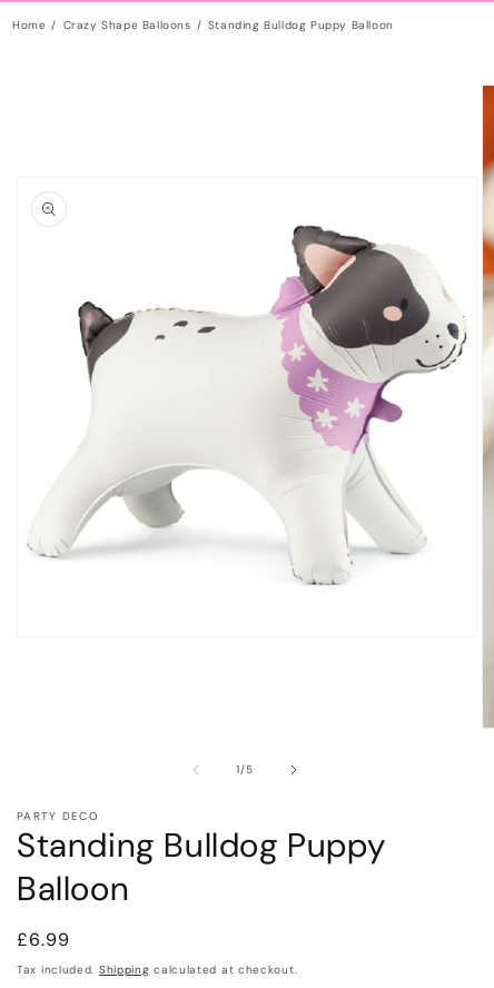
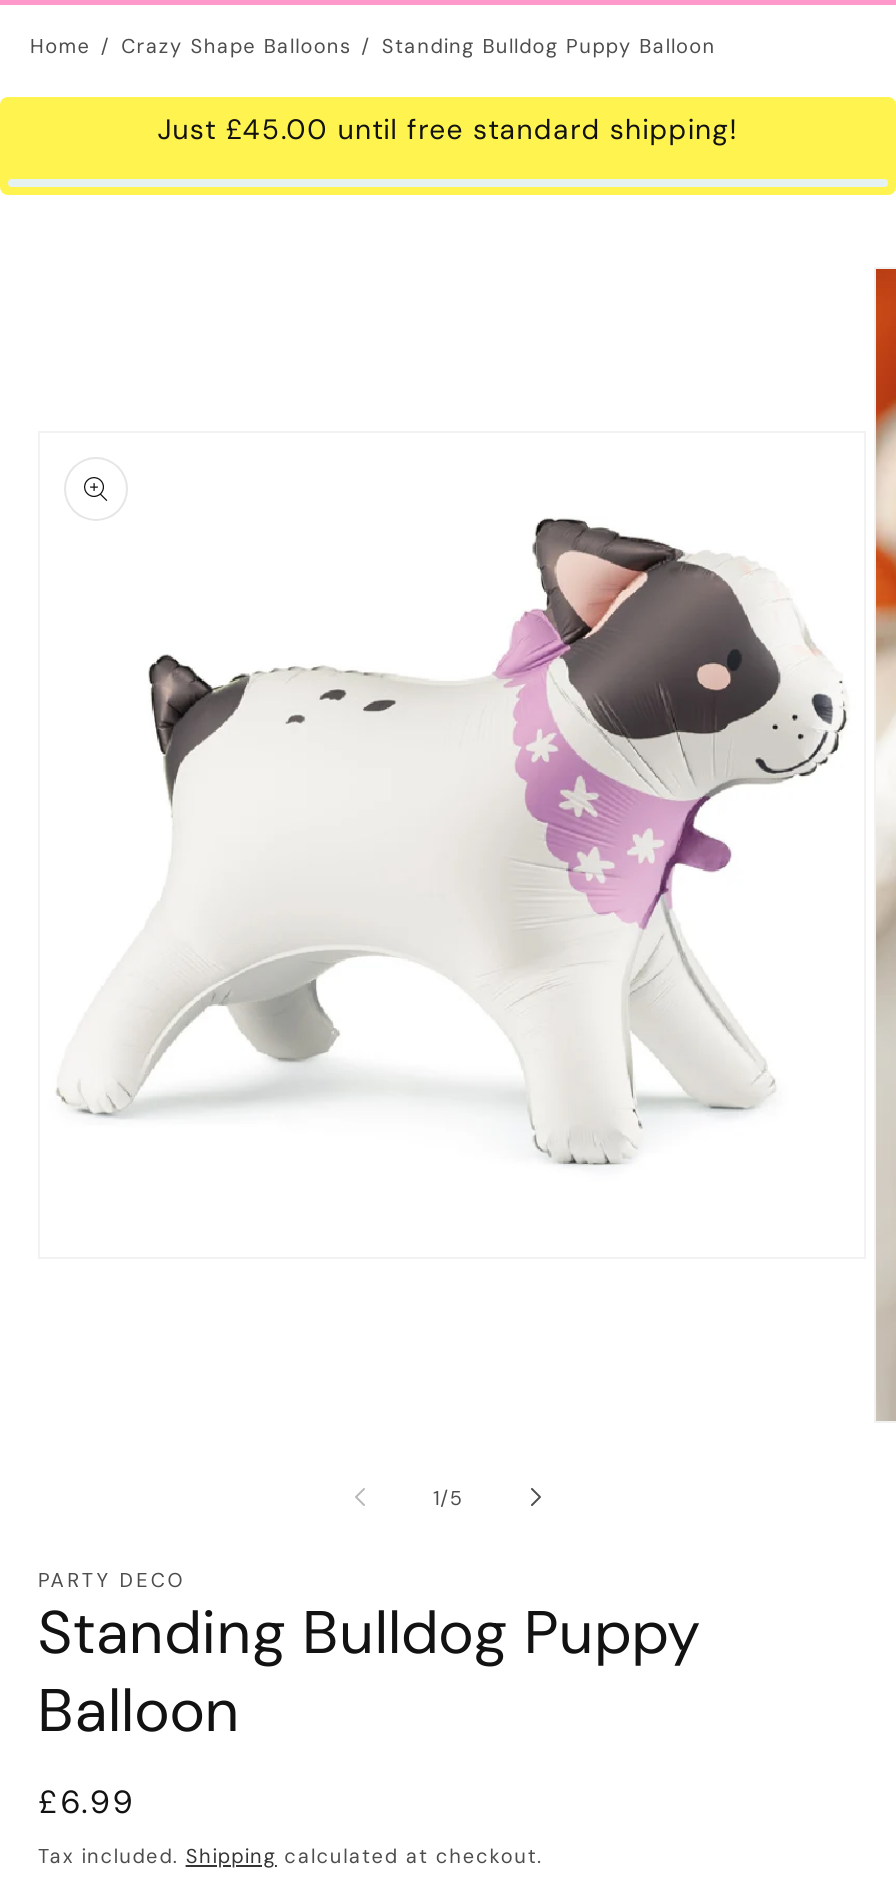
+ Just £45.00 until free standard shipping!
